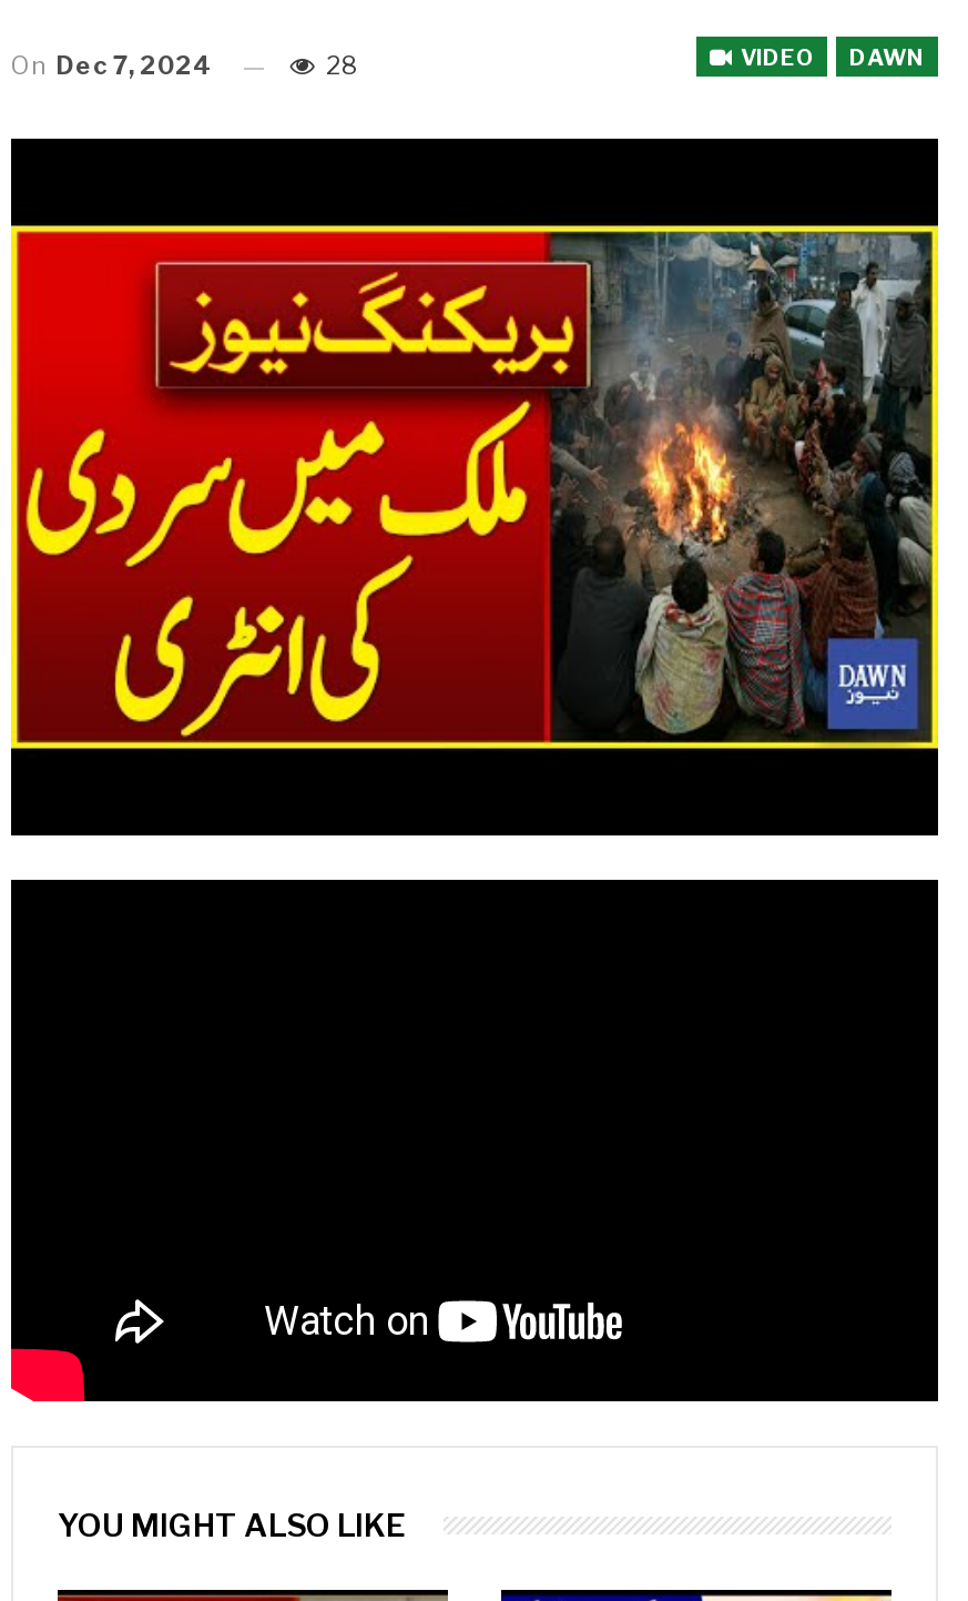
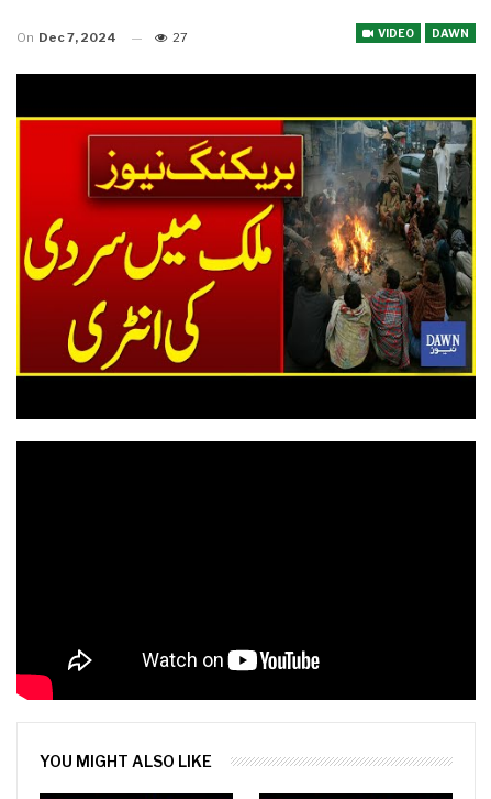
- 28
+ 27
